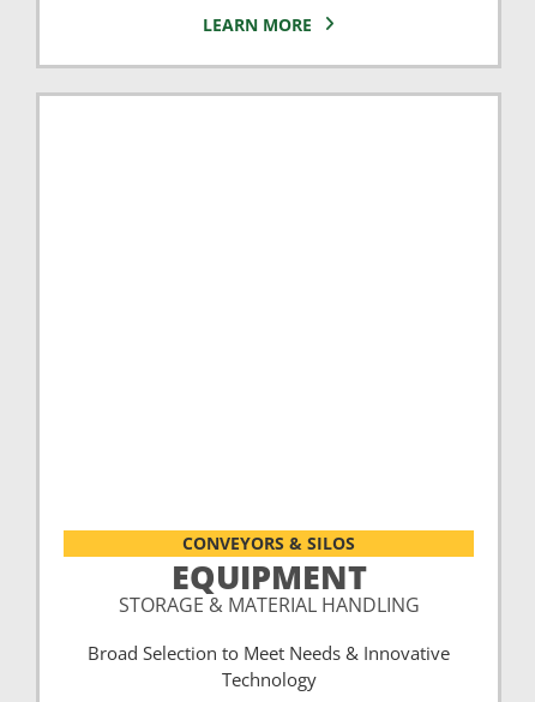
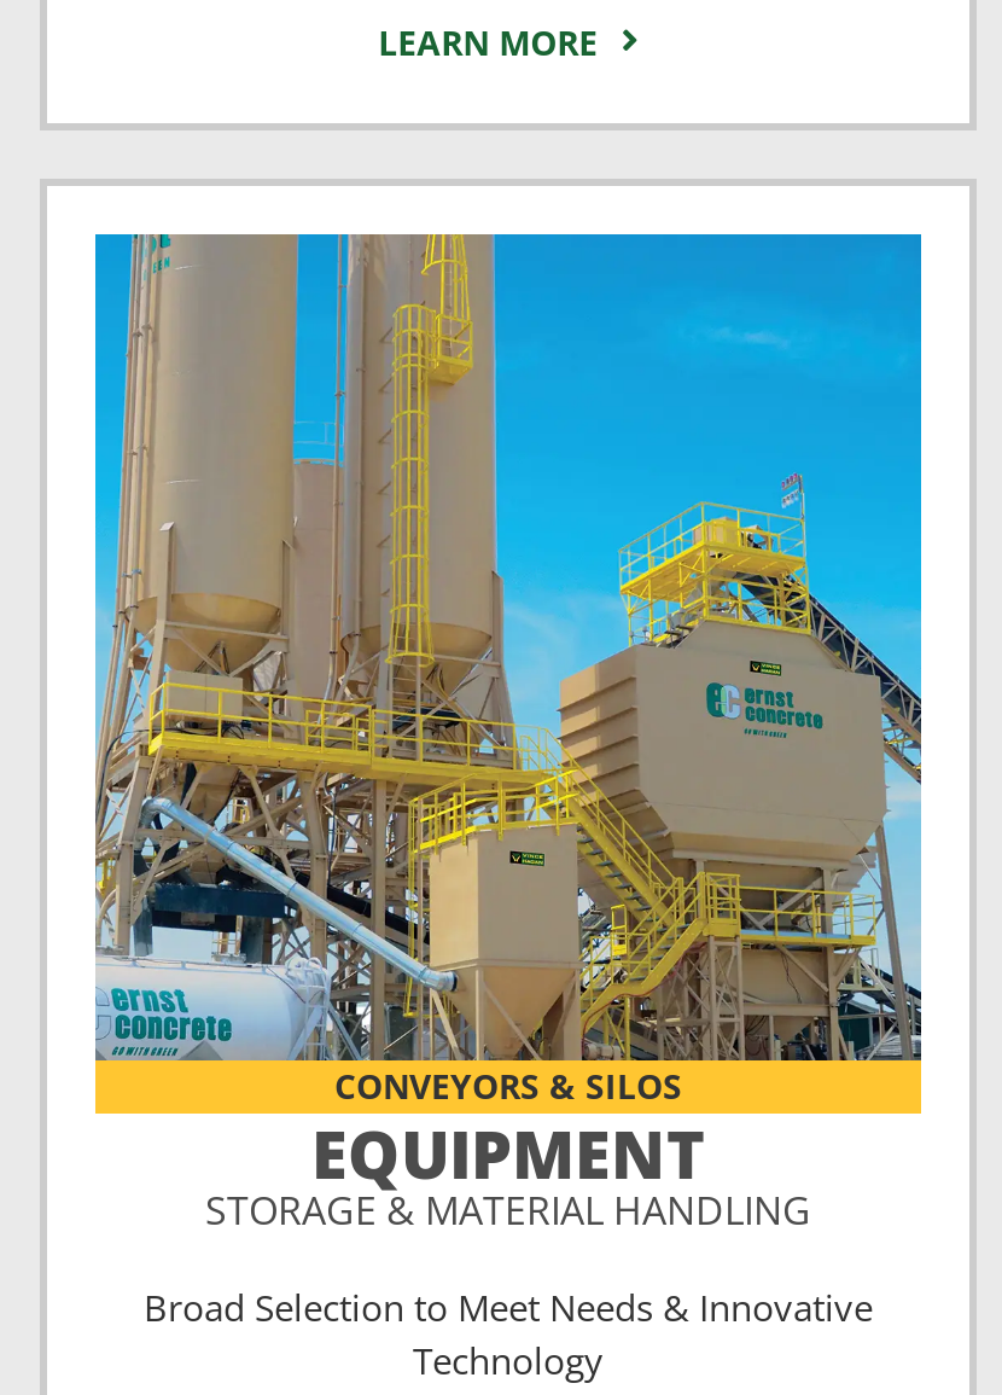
+ [image]
